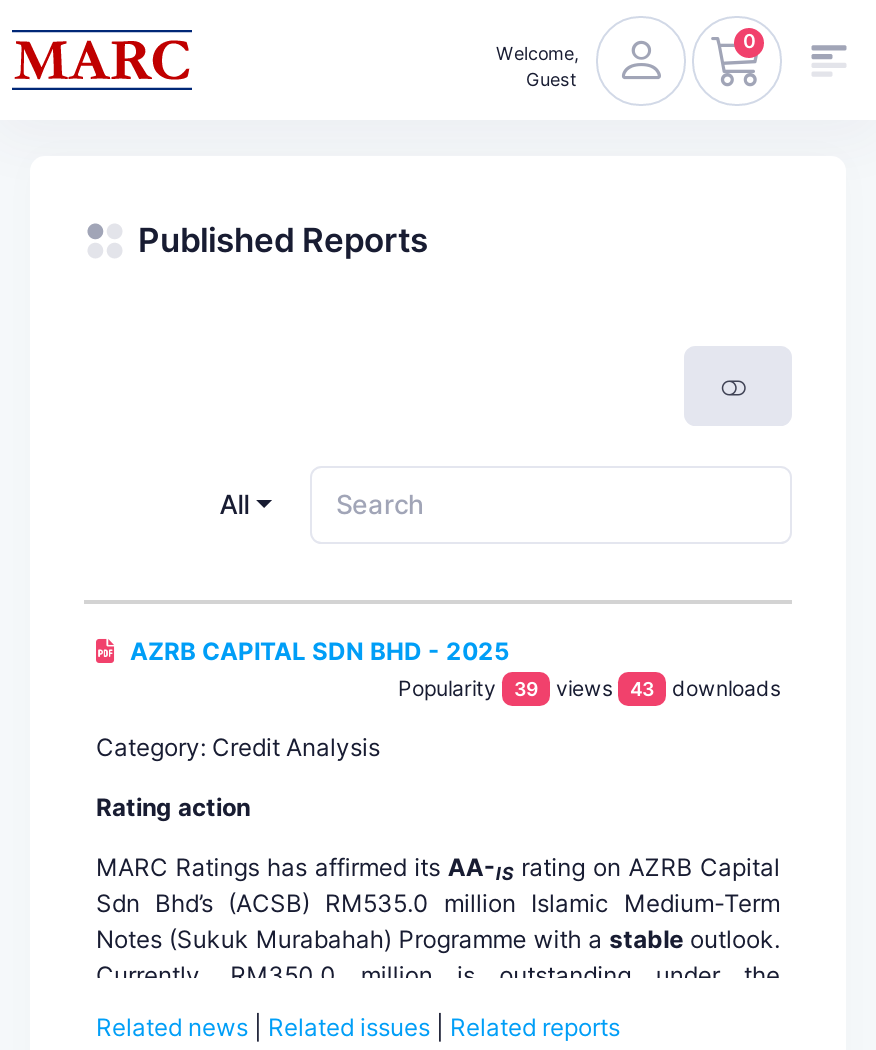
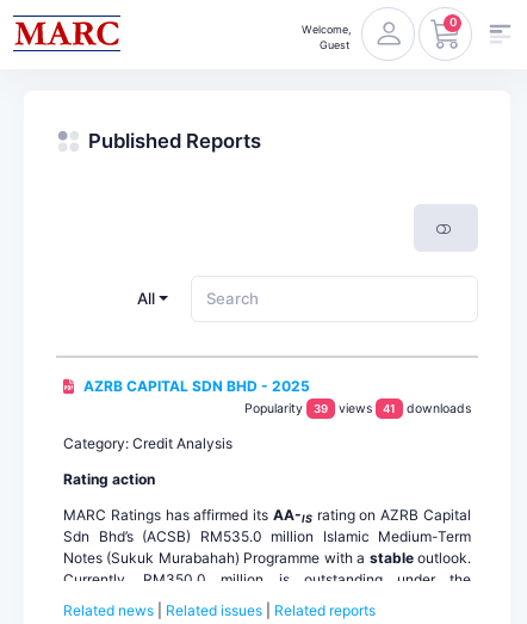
- 43
+ 41
